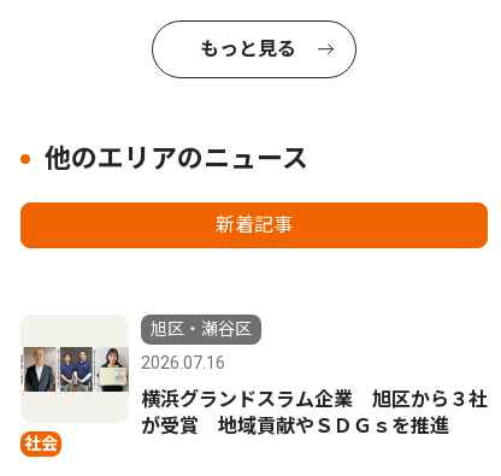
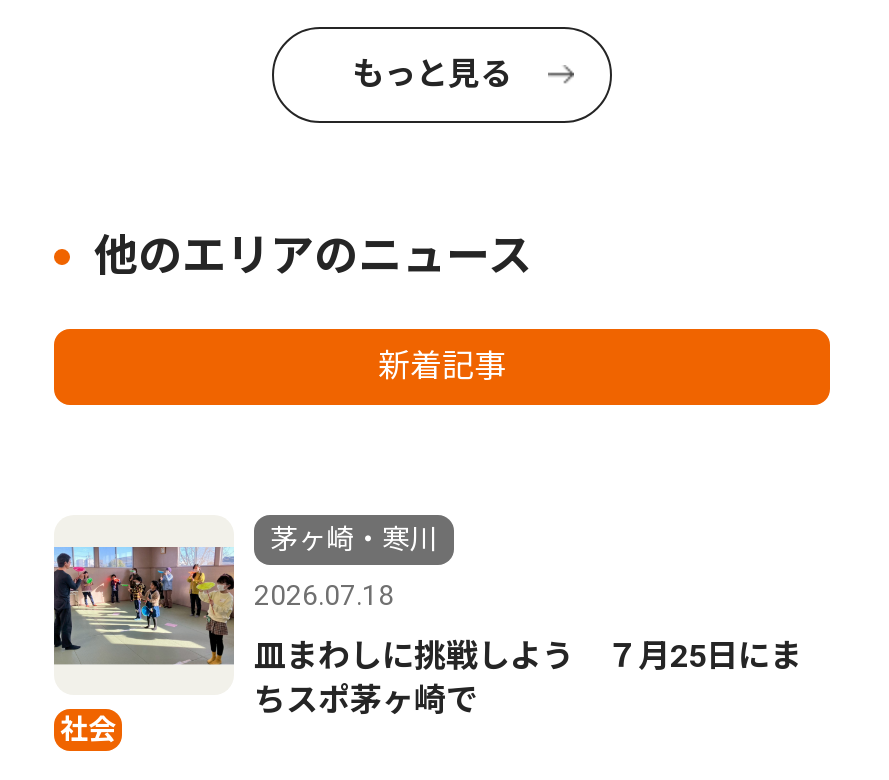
- 旭区・瀬谷区
+ 茅ヶ崎・寒川

- [image]
- 2026.07.16
+ [image]
+ 2026.07.18

- 横浜グランドスラム企業 旭区から３社
- が受賞 地域貢献やＳＤＧｓを推進
+ 皿まわしに挑戦しよう ７月25日にま
+ ちスポ茅ヶ崎で
